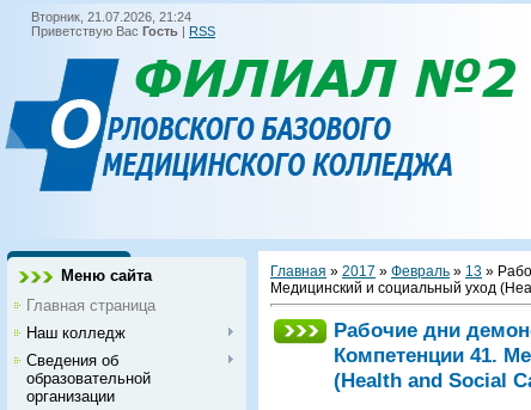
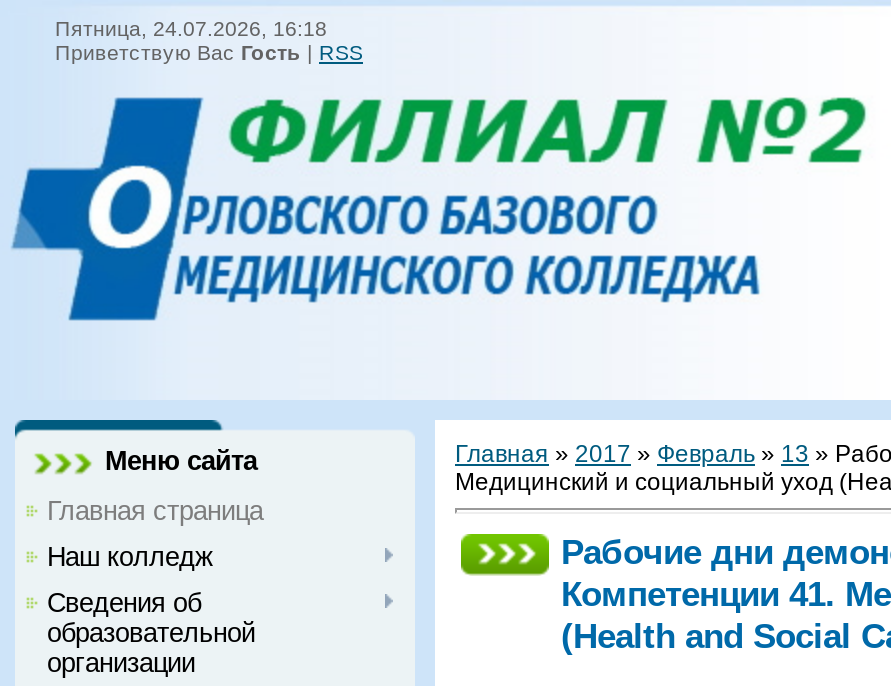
- Вторник, 21.07.2026, 21:24
+ Пятница, 24.07.2026, 16:18
